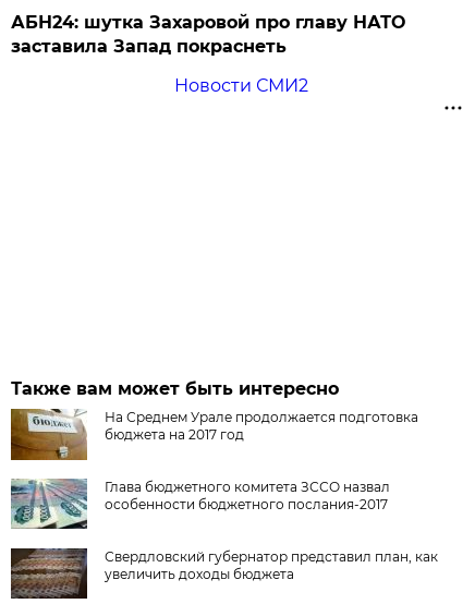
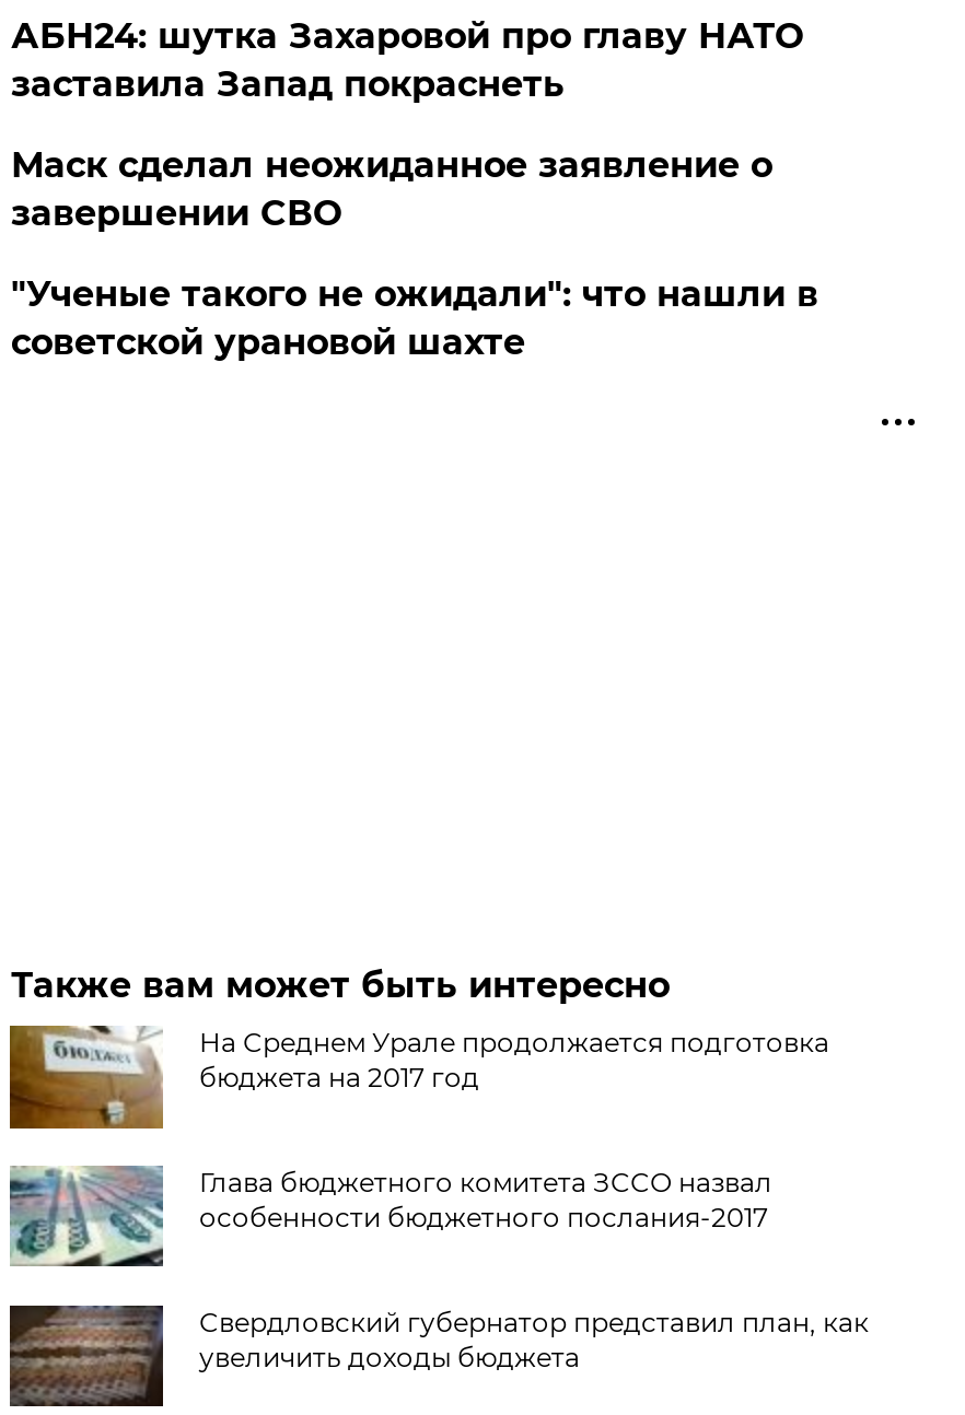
- Новости СМИ2
+ Маск сделал неожиданное заявление о
+ завершении СВО
+ "Ученые такого не ожидали": что нашли в
+ советской урановой шахте
